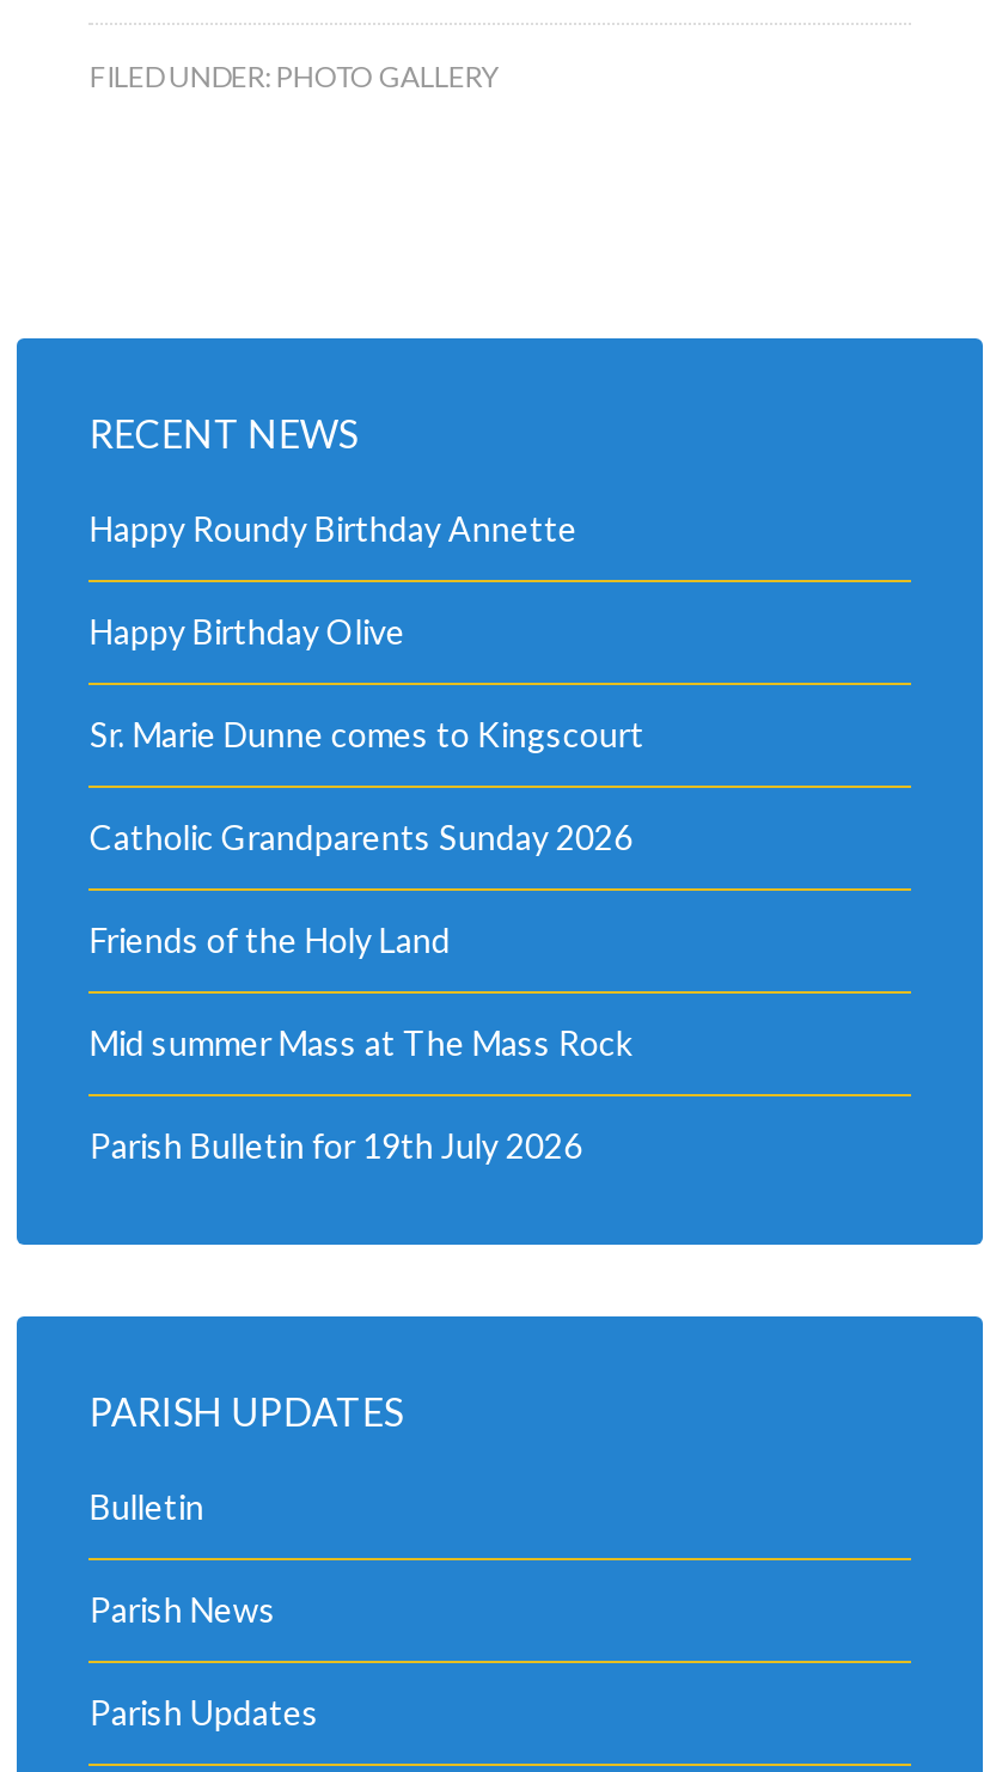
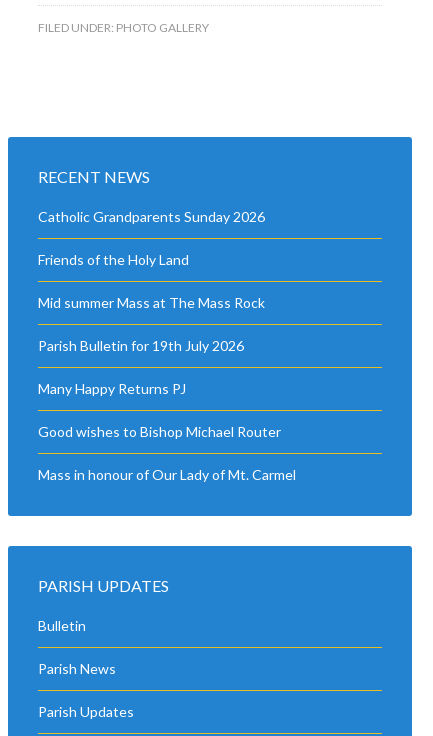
- Happy Roundy Birthday Annette
- Happy Birthday Olive
- Sr. Marie Dunne comes to Kingscourt

moved up: Catholic Grandparents Sunday 2026 | Friends of the Holy Land | Mid summer Mass at The Mass Rock | Parish Bulletin for 19th July 2026

+ Many Happy Returns PJ
+ Good wishes to Bishop Michael Router
+ Mass in honour of Our Lady of Mt. Carmel
